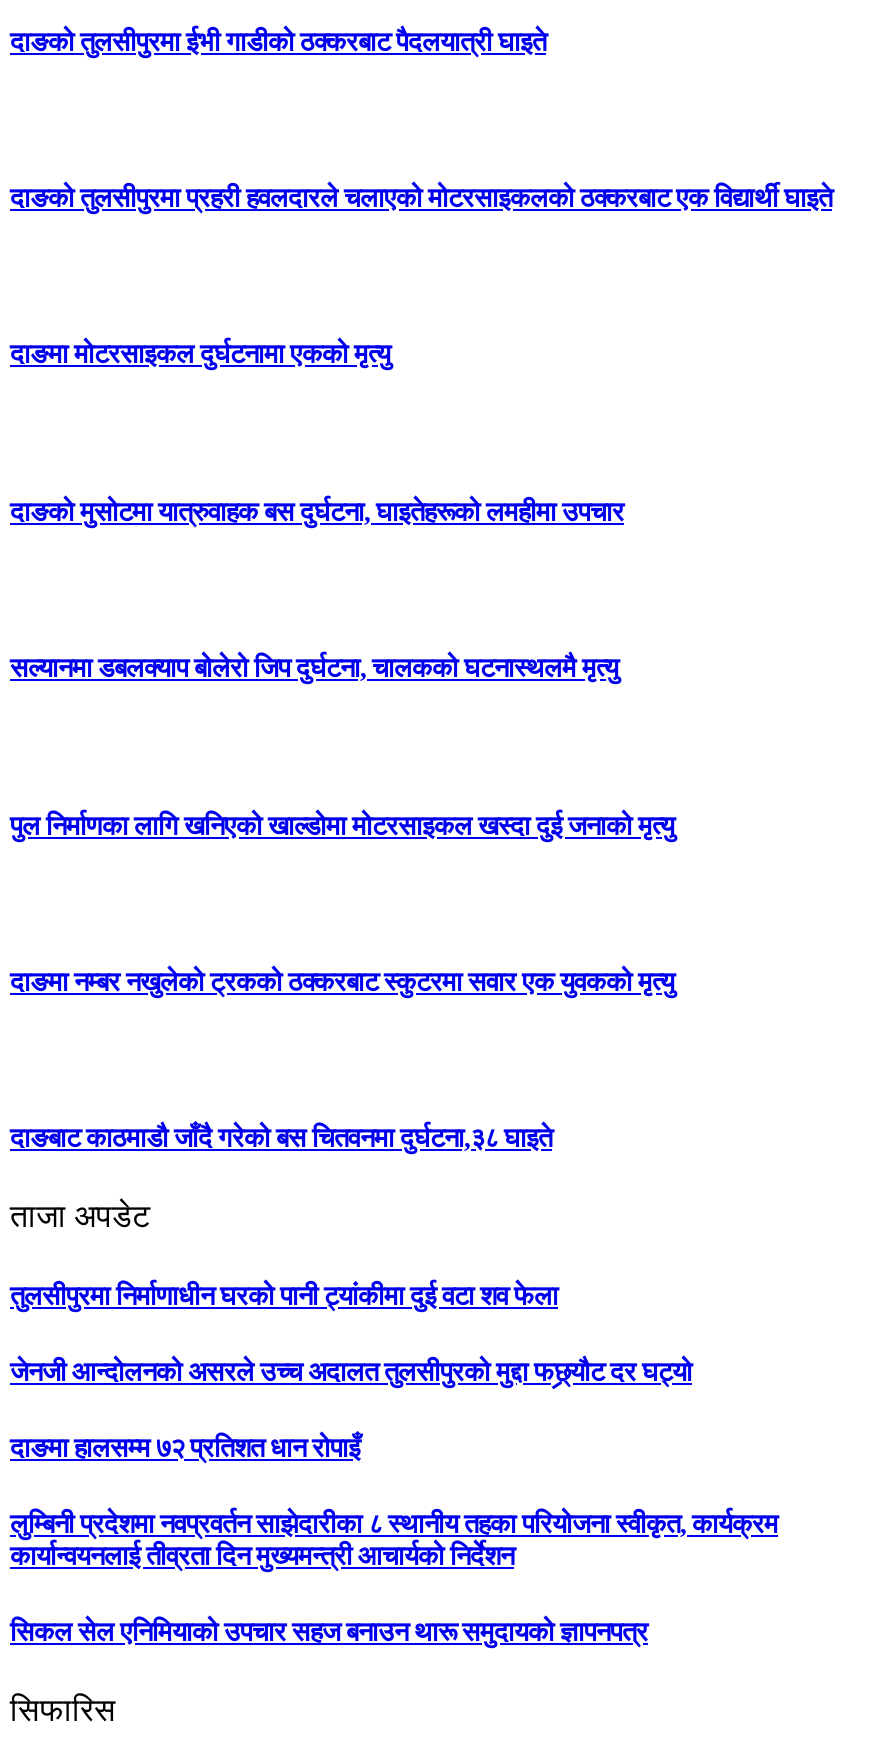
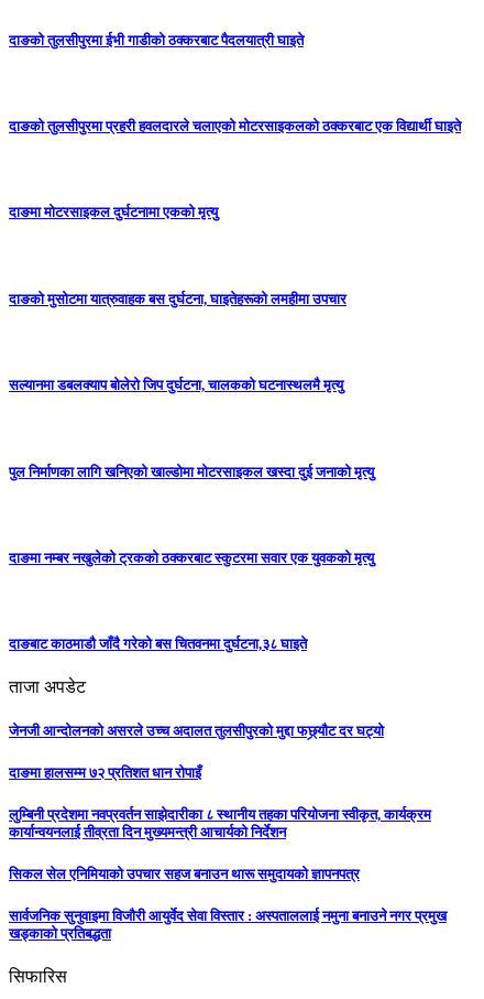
- तुलसीपुरमा निर्माणाधीन घरको पानी ट्यांकीमा दुई वटा शव फेला

moved up: जेनजी आन्दोलनको असरले उच्च अदालत तुलसीपुरको मुद्दा फछ्र्यौट दर घट्यो | दाङमा हालसम्म ७२ प्रतिशत धान रोपाइँ | लुम्बिनी प्रदेशमा नवप्रवर्तन साझेदारीका ८ स्थानीय तहका परियोजना स्वीकृत, कार्यक्रम | कार्यान्वयनलाई तीव्रता दिन मुख्यमन्त्री आचार्यको निर्देशन | सिकल सेल एनिमियाको उपचार सहज बनाउन थारू समुदायको ज्ञापनपत्र

+ सार्वजनिक सुनुवाइमा विजाैरी आयुर्वेद सेवा विस्तार : अस्पताललाई नमुना बनाउने नगर प्रमुख
+ खड्काकाे प्रतिबद्धता
